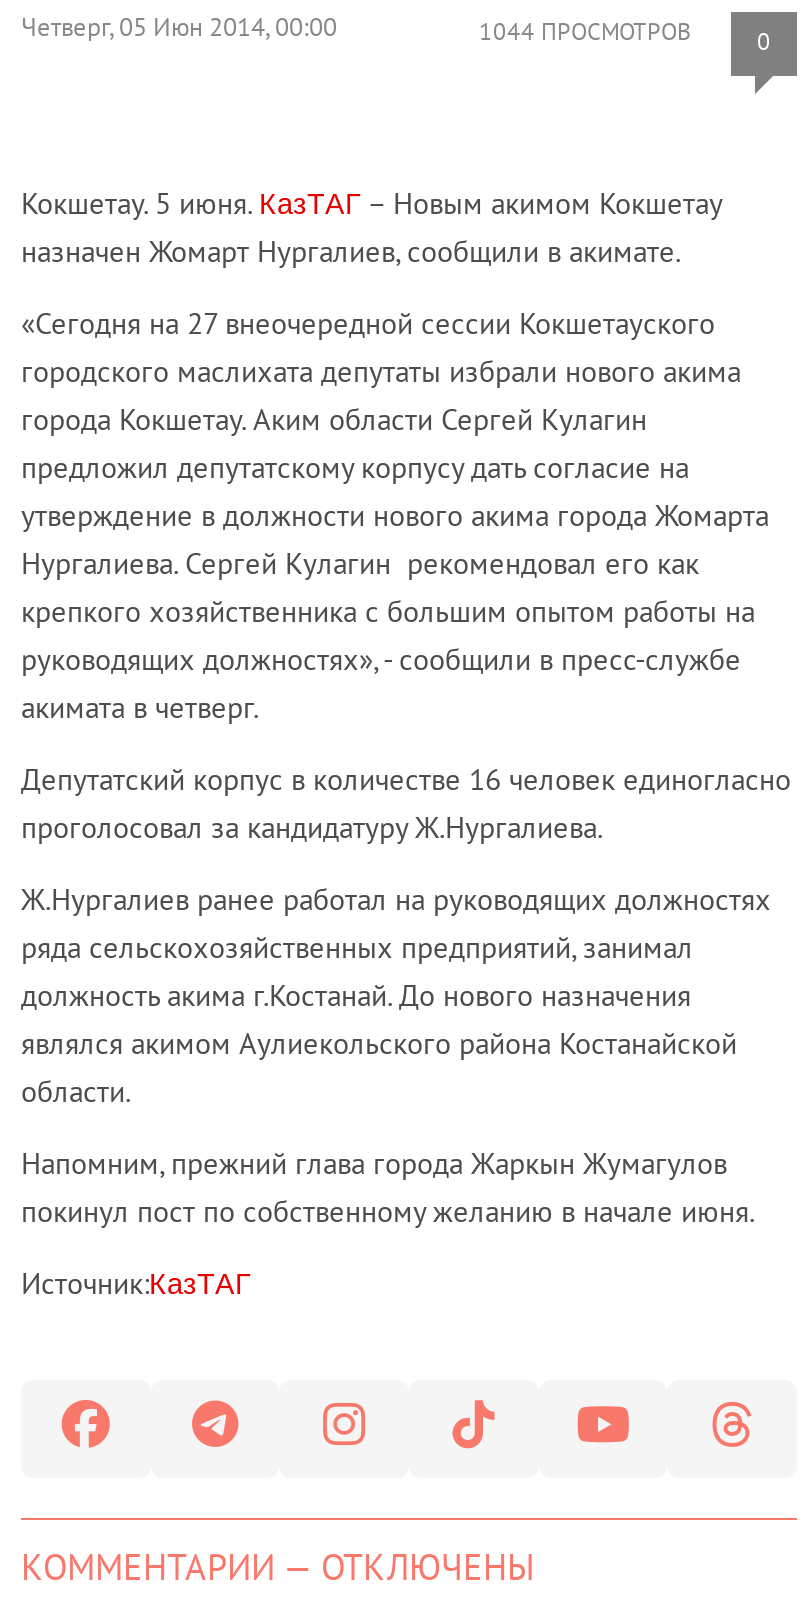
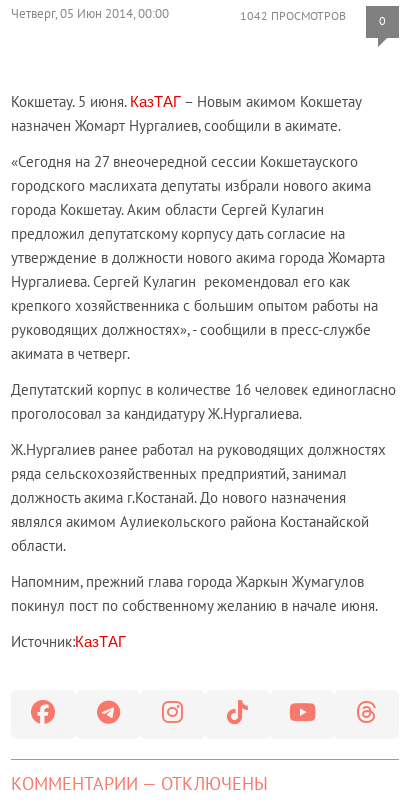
- 1044 ПРОСМОТРОВ
+ 1042 ПРОСМОТРОВ
